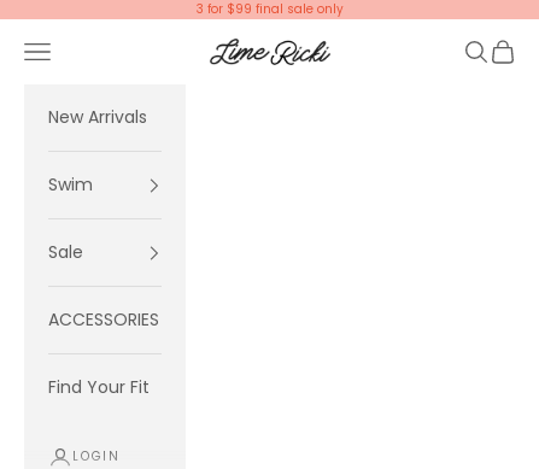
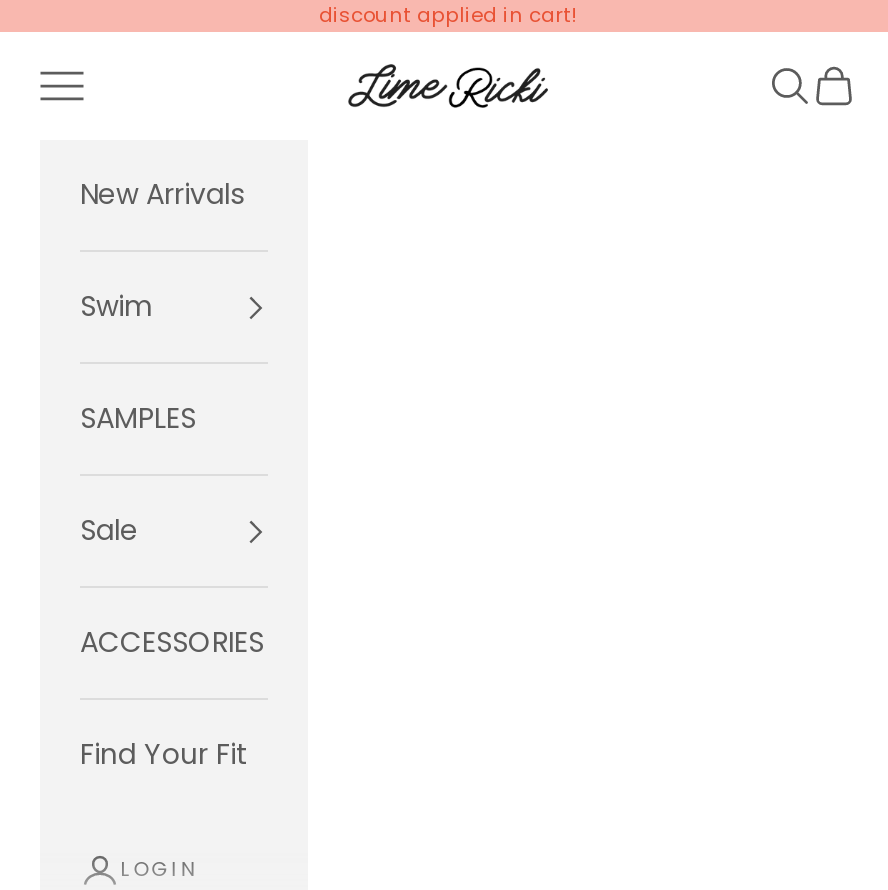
- 3 for $99 final sale only
+ discount applied in cart!

+ SAMPLES
